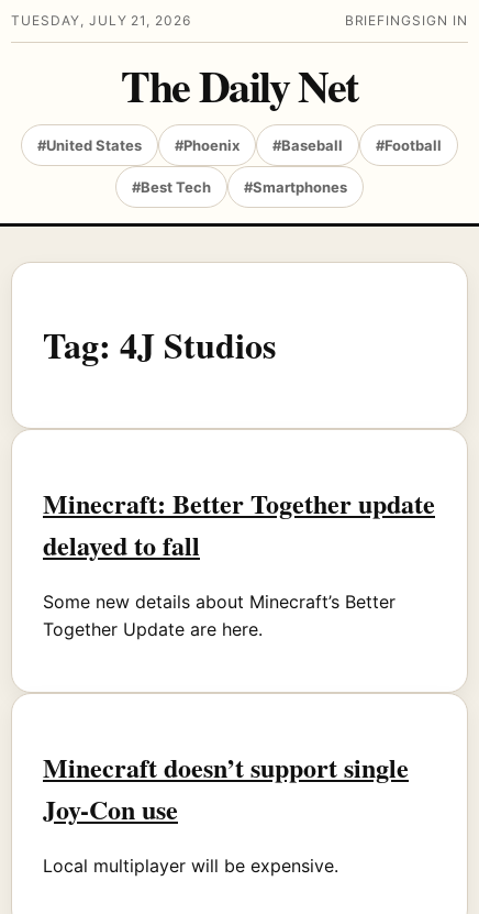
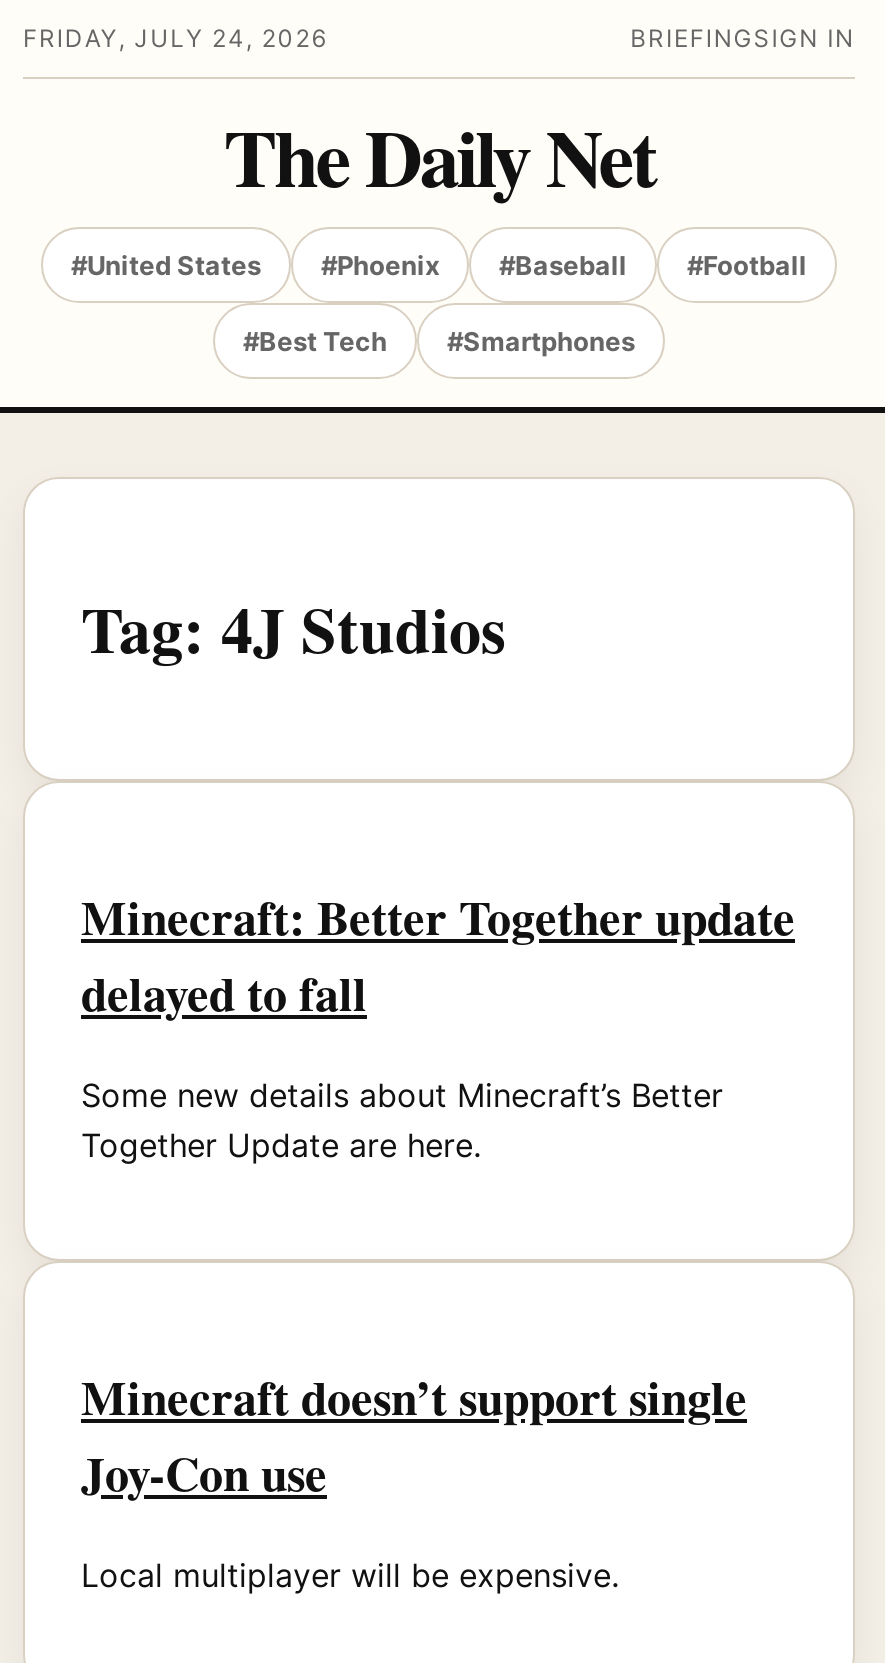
- TUESDAY, JULY 21, 2026
+ FRIDAY, JULY 24, 2026
